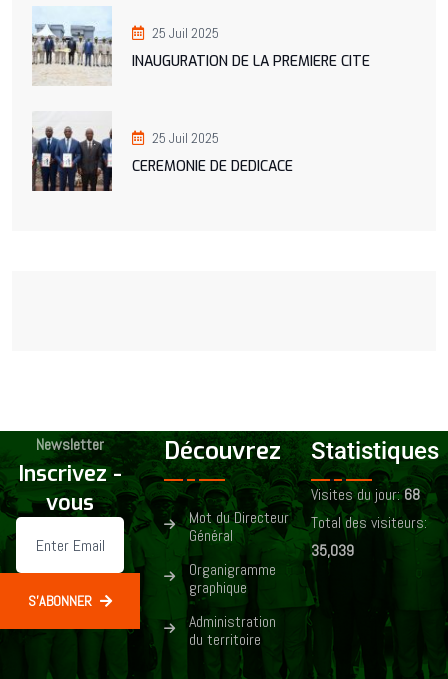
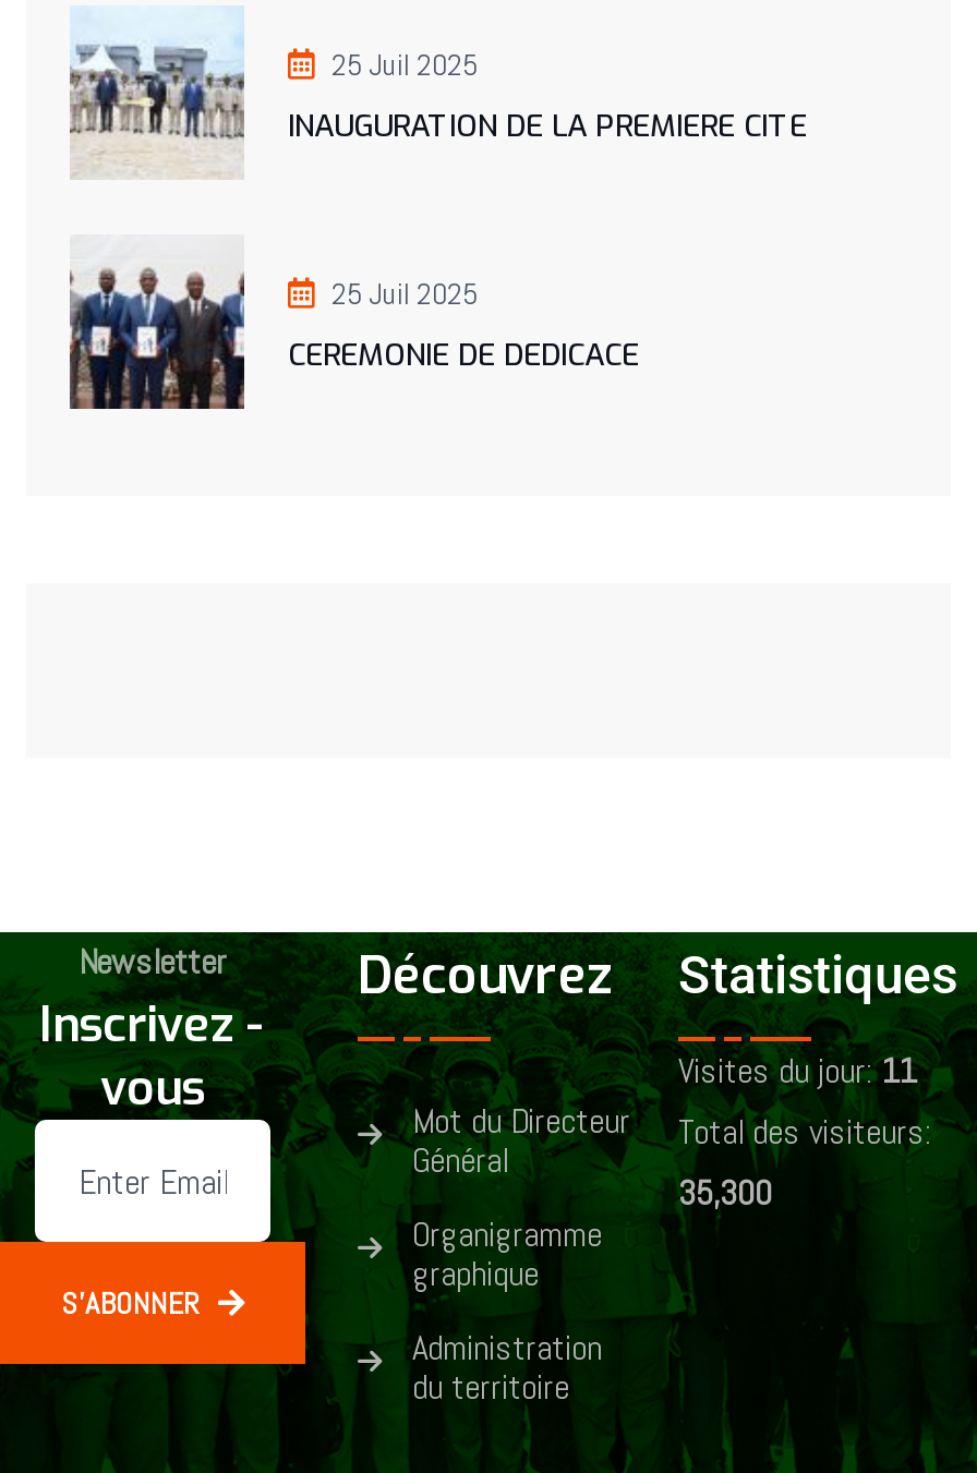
- Visites du jour: 68
+ Visites du jour: 11

- 35,039
+ 35,300
